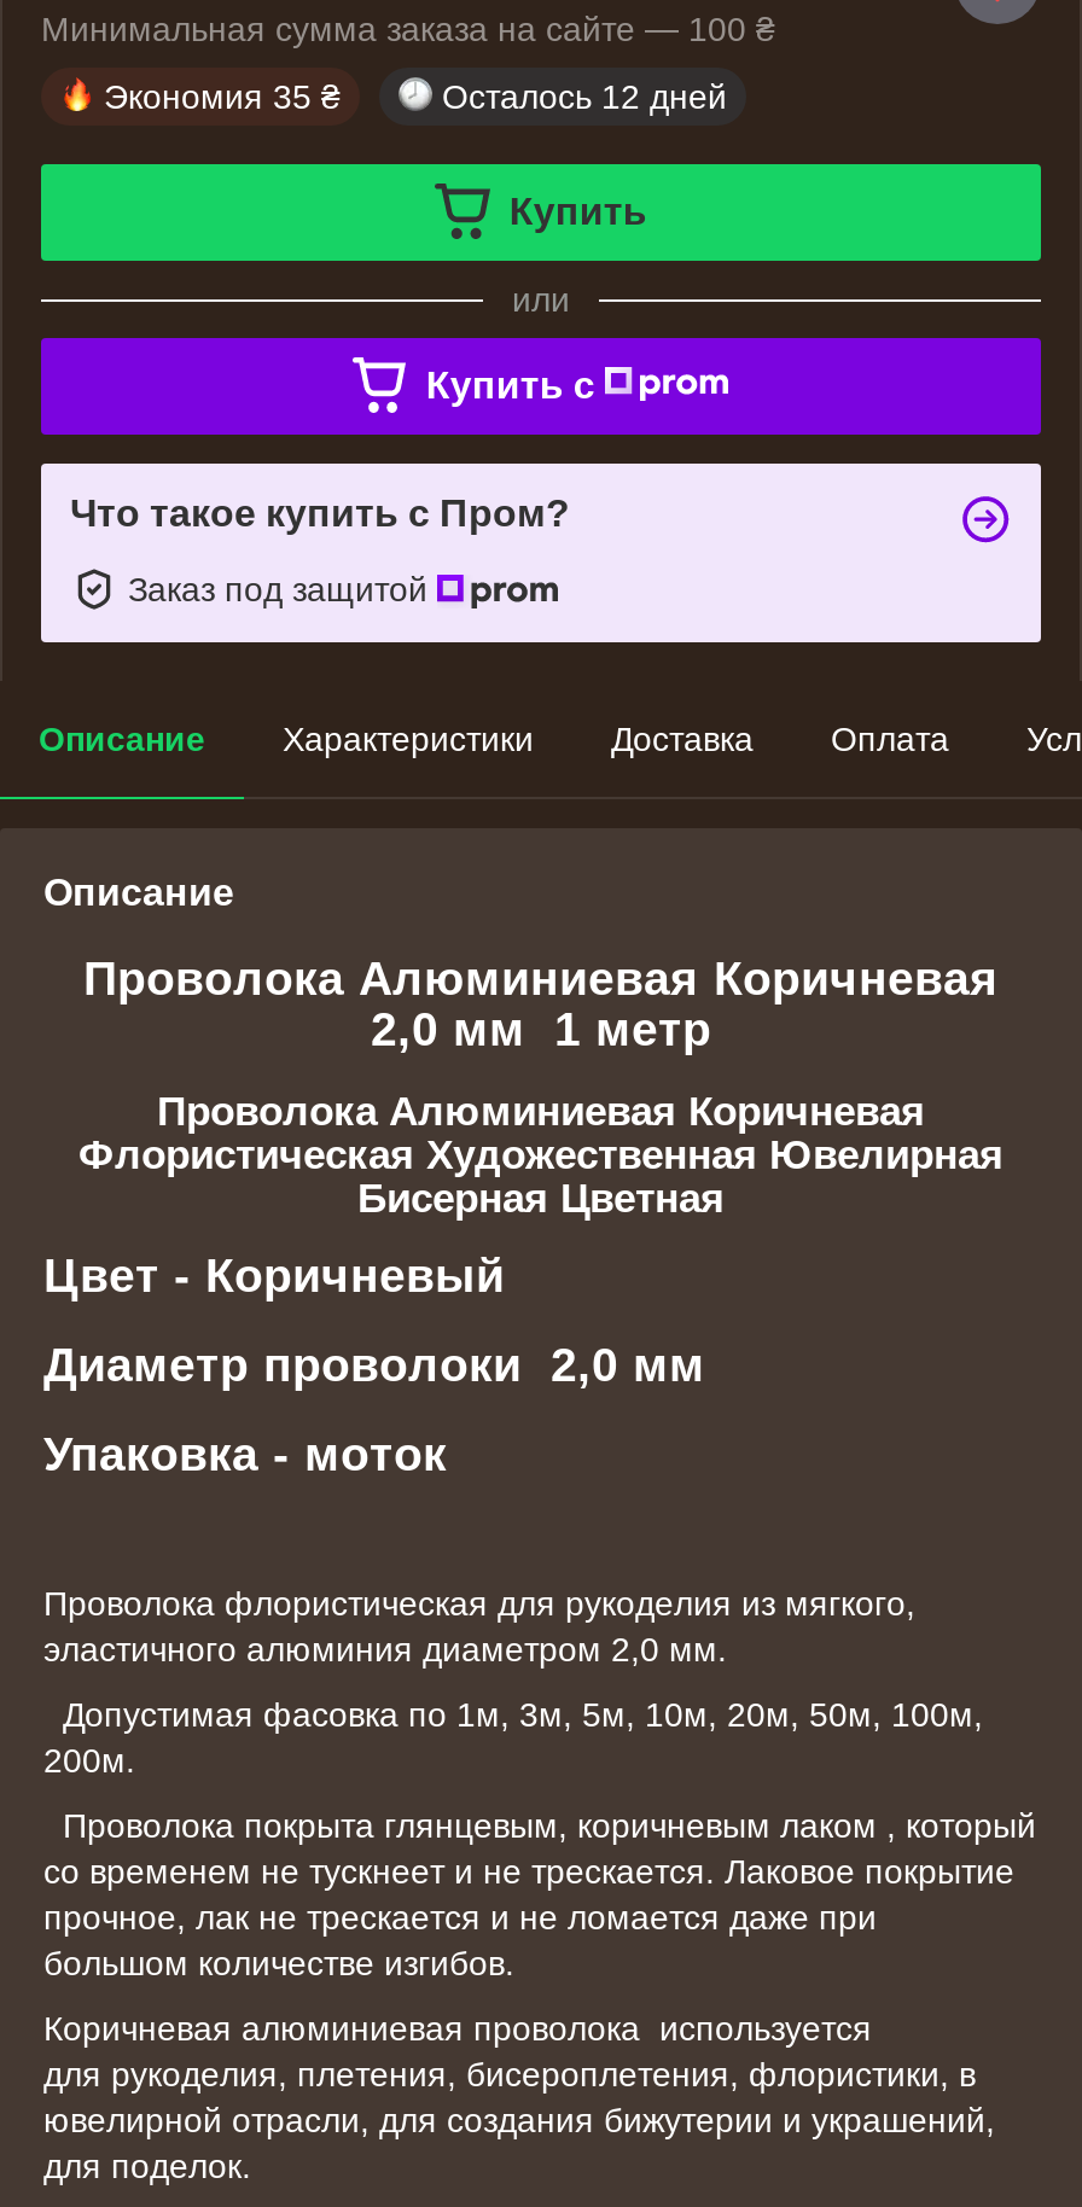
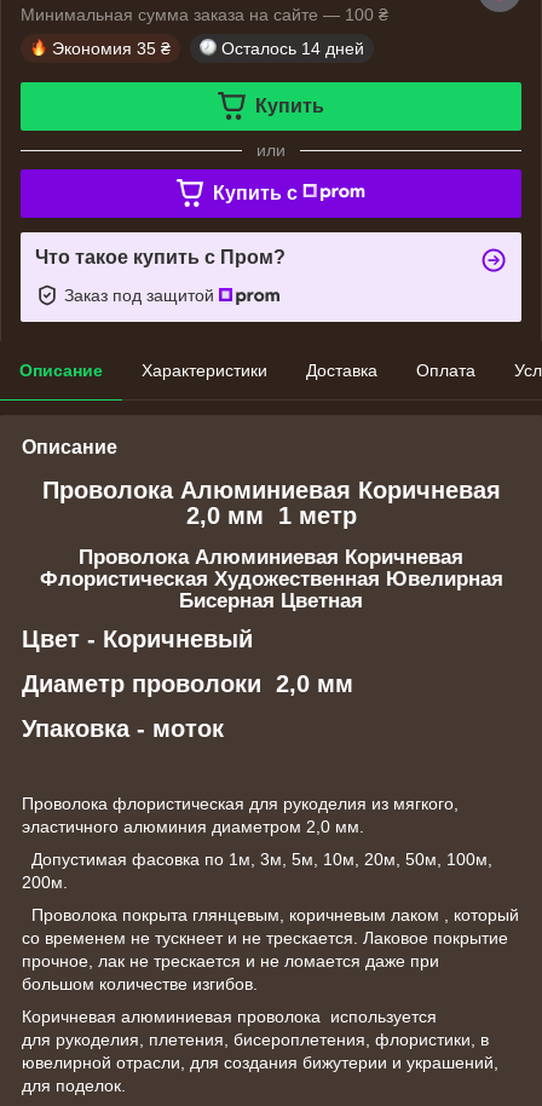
- Осталось 12 дней
+ Осталось 14 дней
